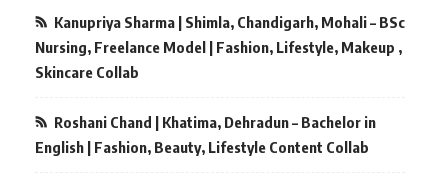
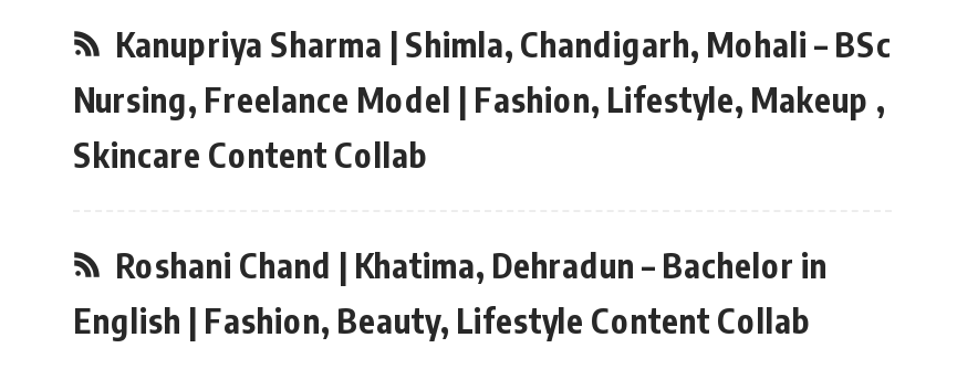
- Skincare Collab
+ Skincare Content Collab
